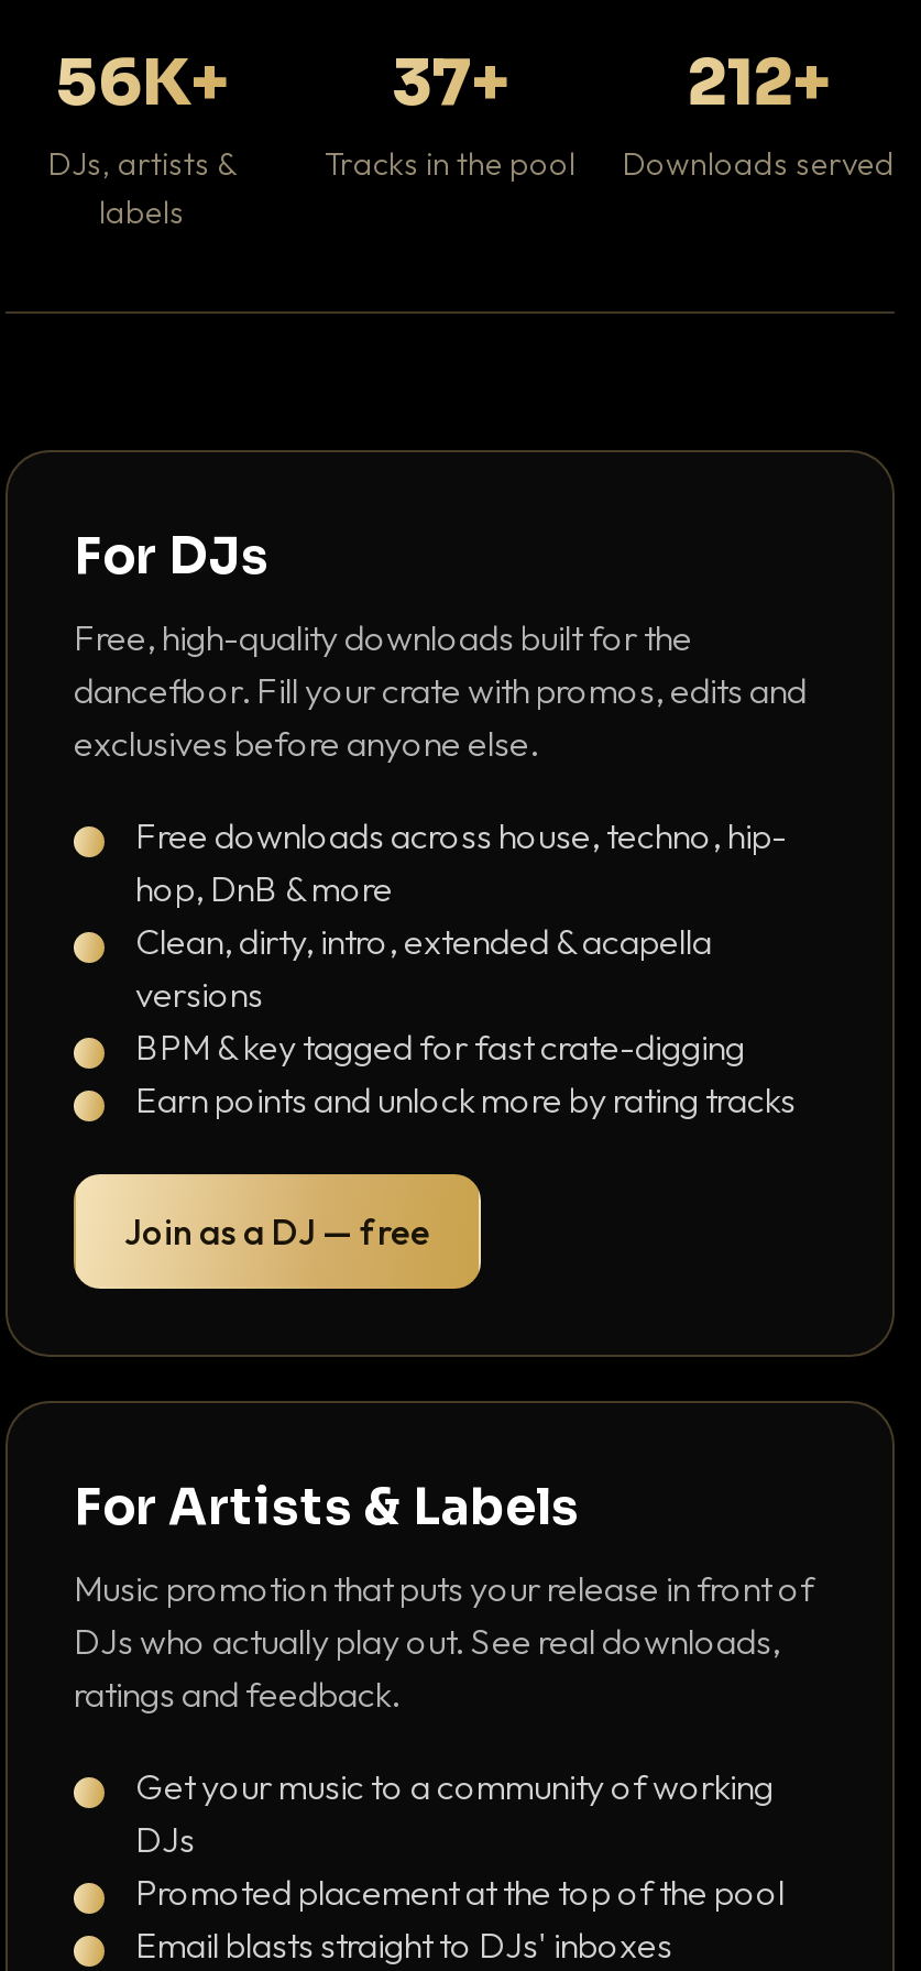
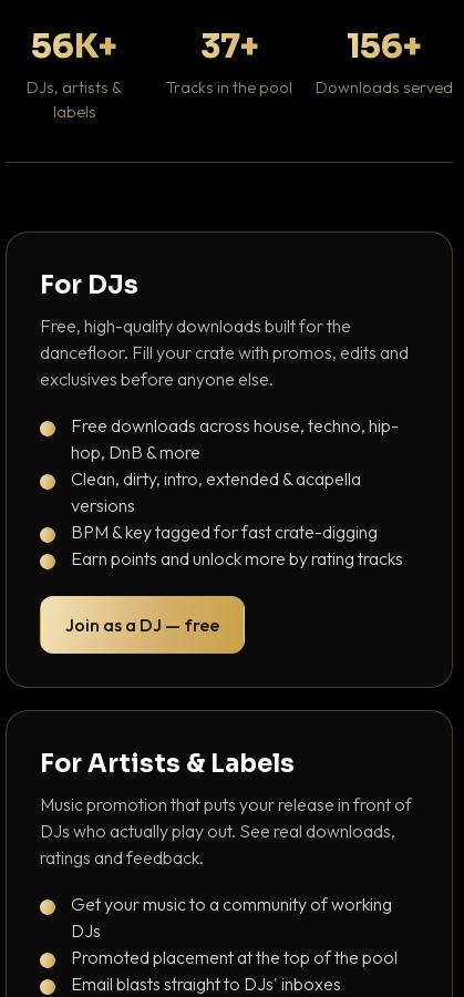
- 212+
+ 156+
